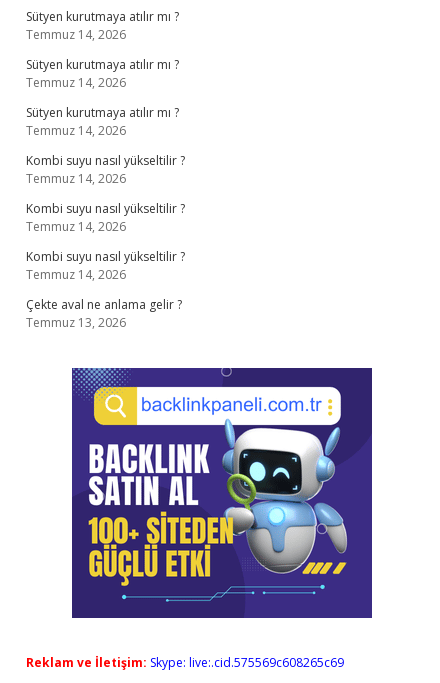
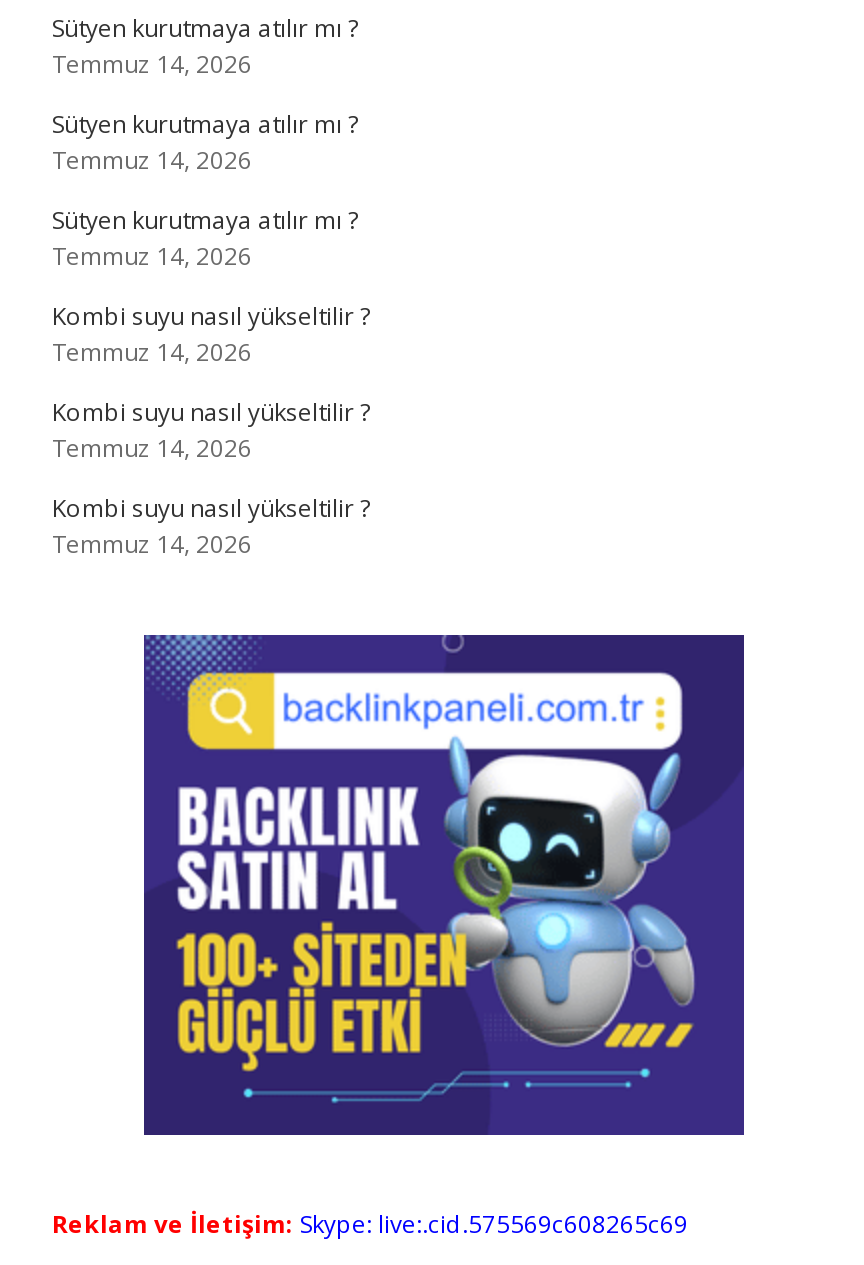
- Çekte aval ne anlama gelir ?
- Temmuz 13, 2026
